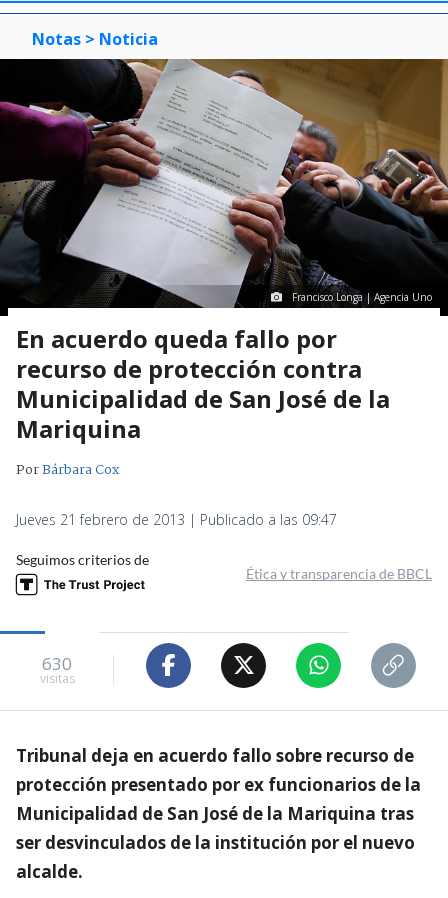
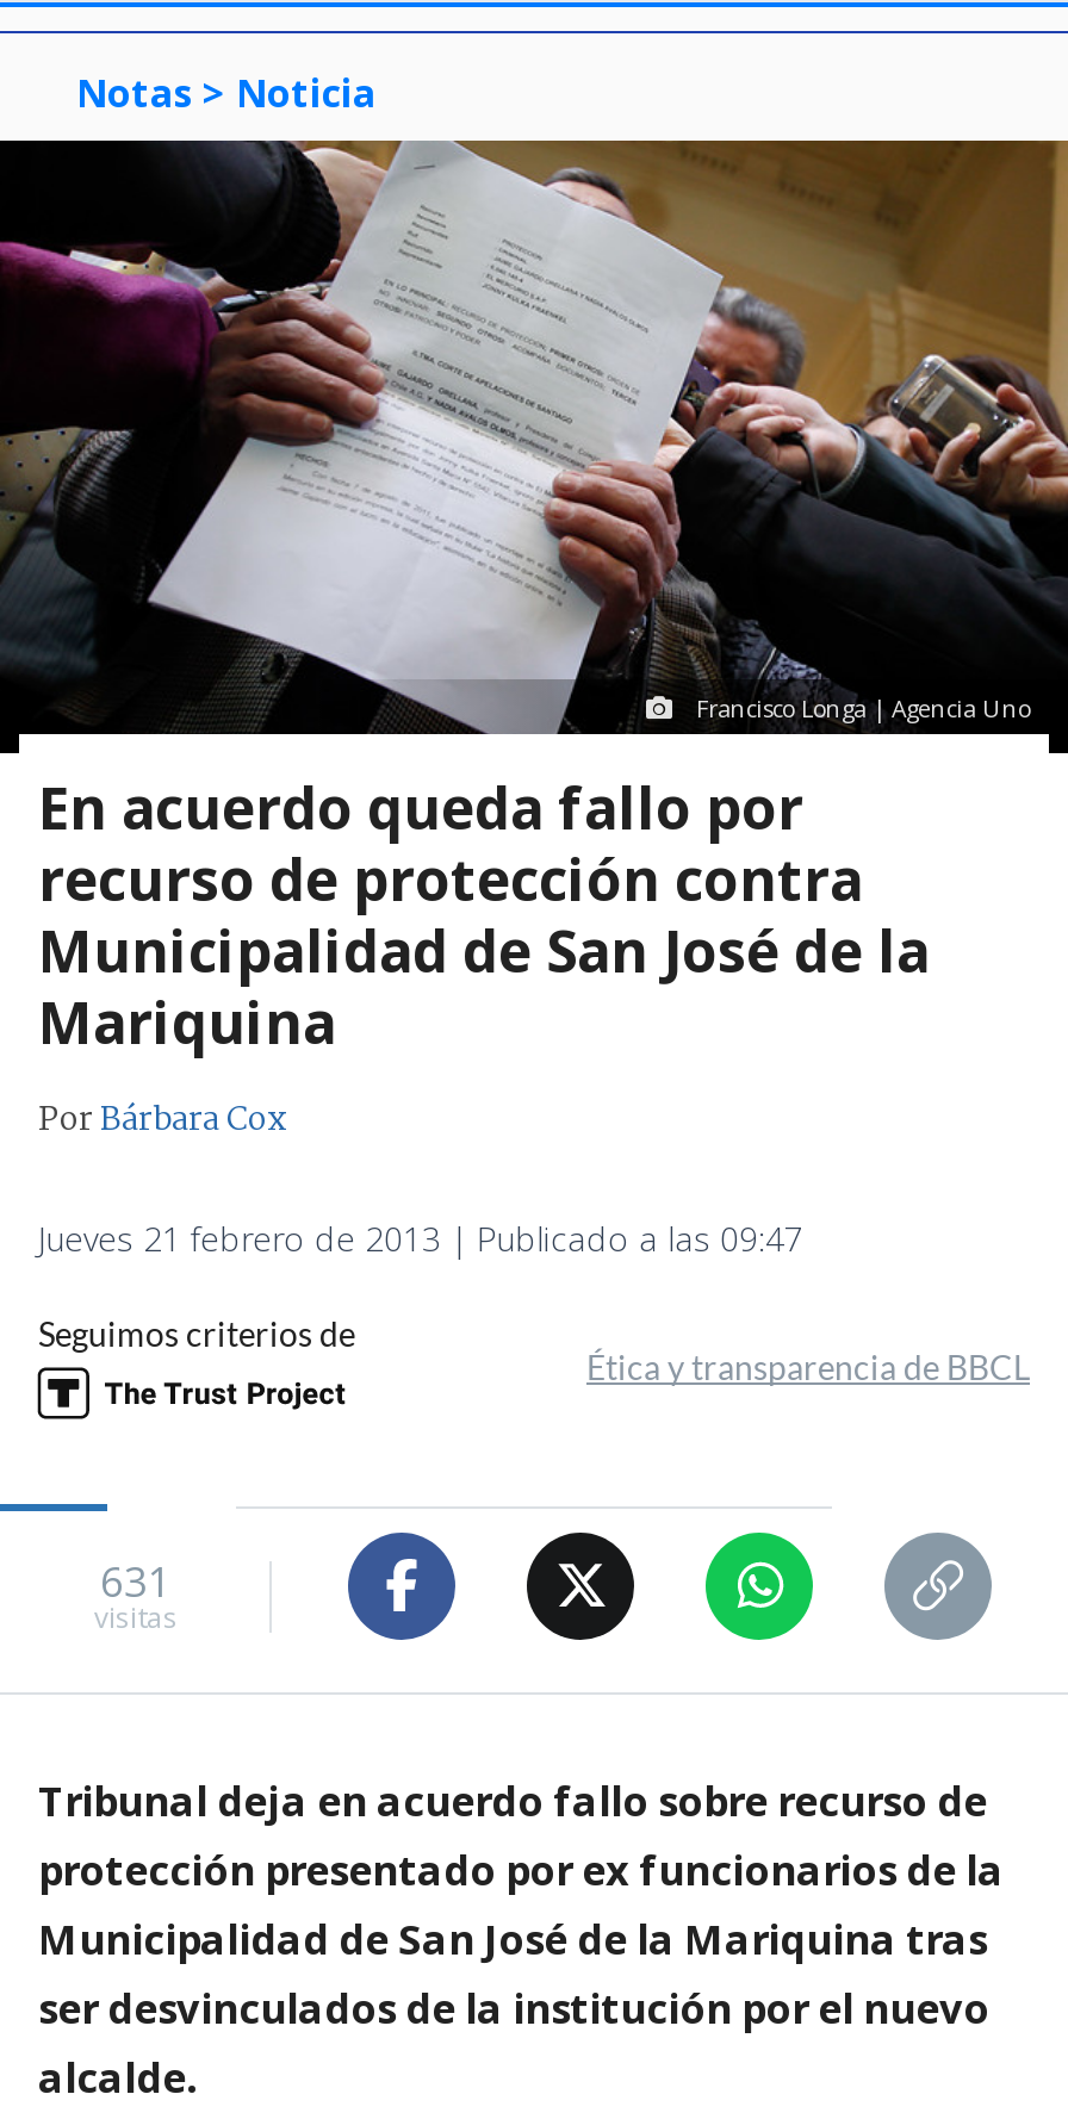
- 630
+ 631
